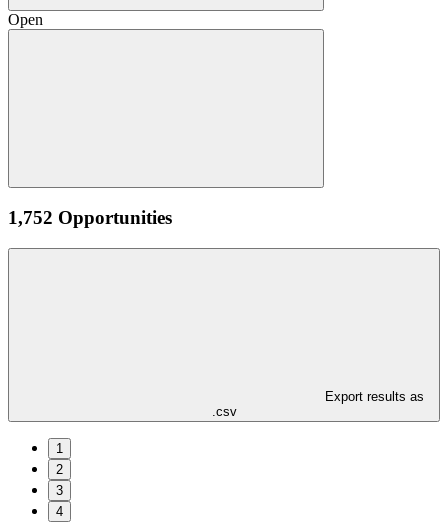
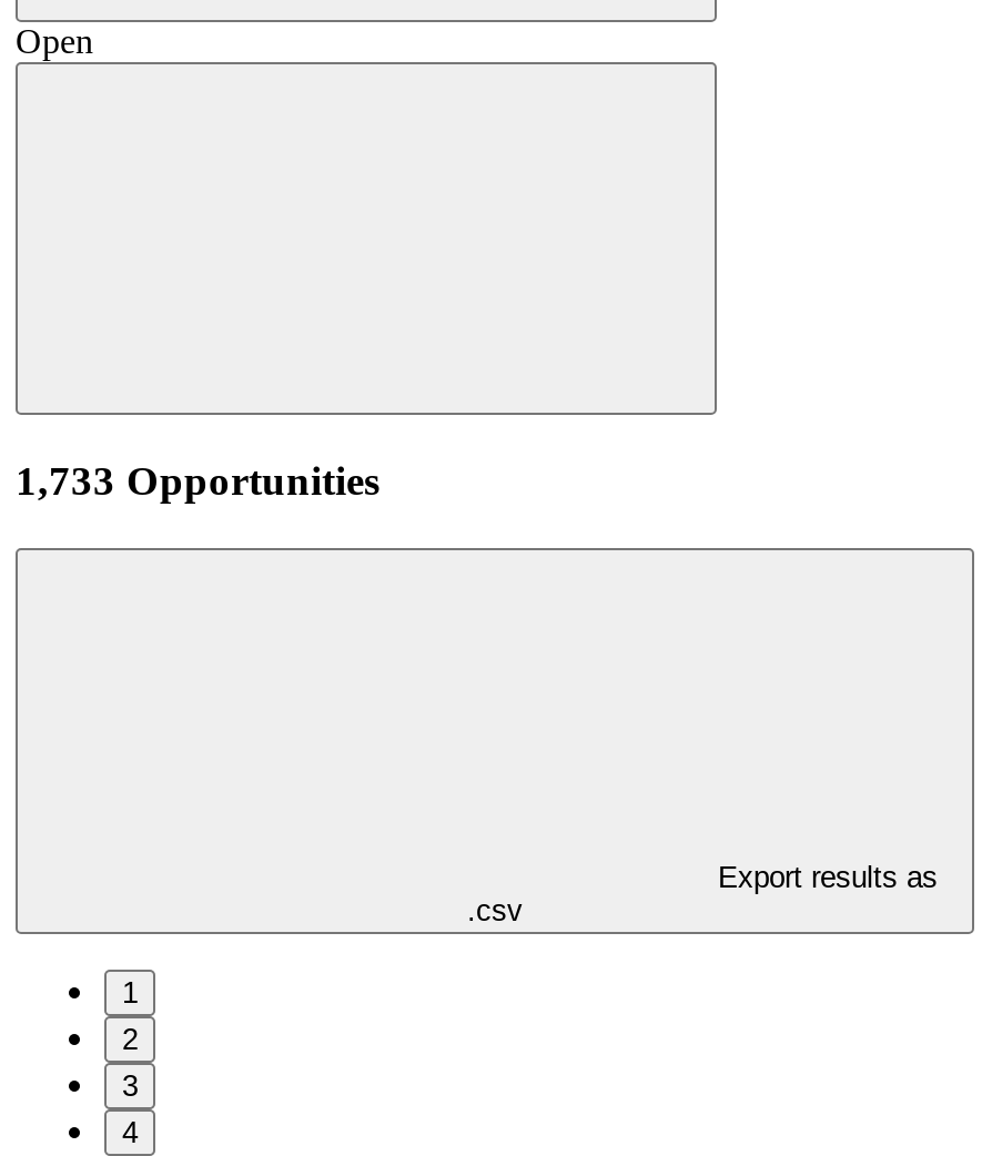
- 1,752 Opportunities
+ 1,733 Opportunities
